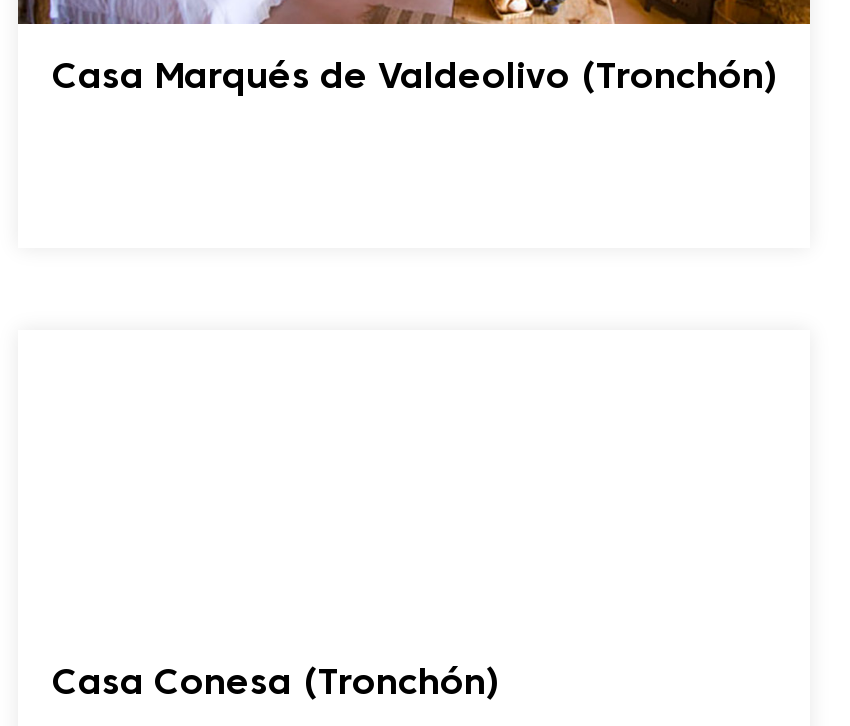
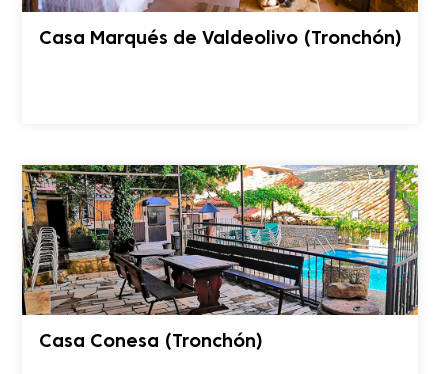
+ [image]
